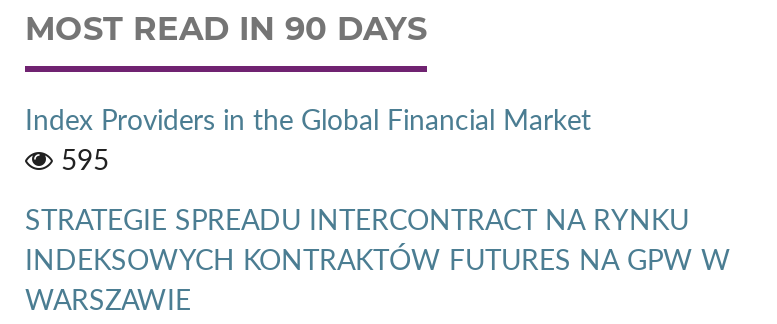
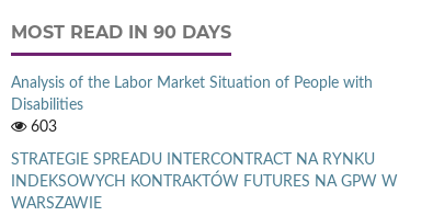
- Index Providers in the Global Financial Market
- 595
+ Analysis of the Labor Market Situation of People with
+ Disabilities
+ 603
